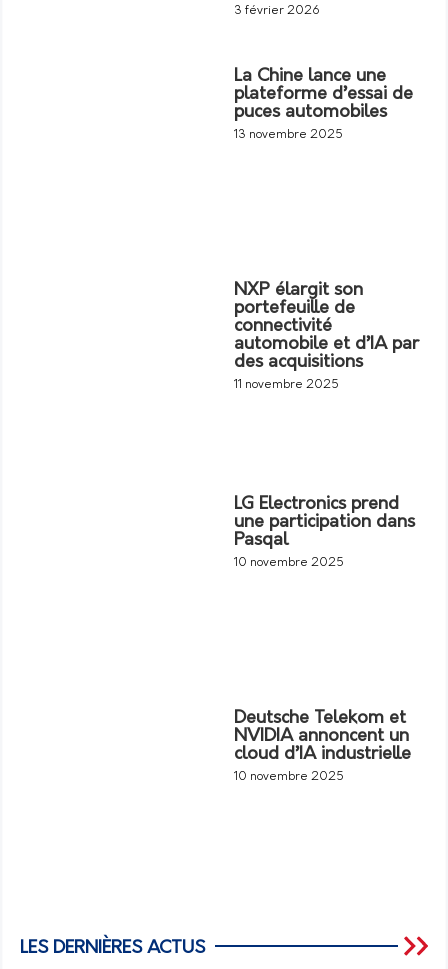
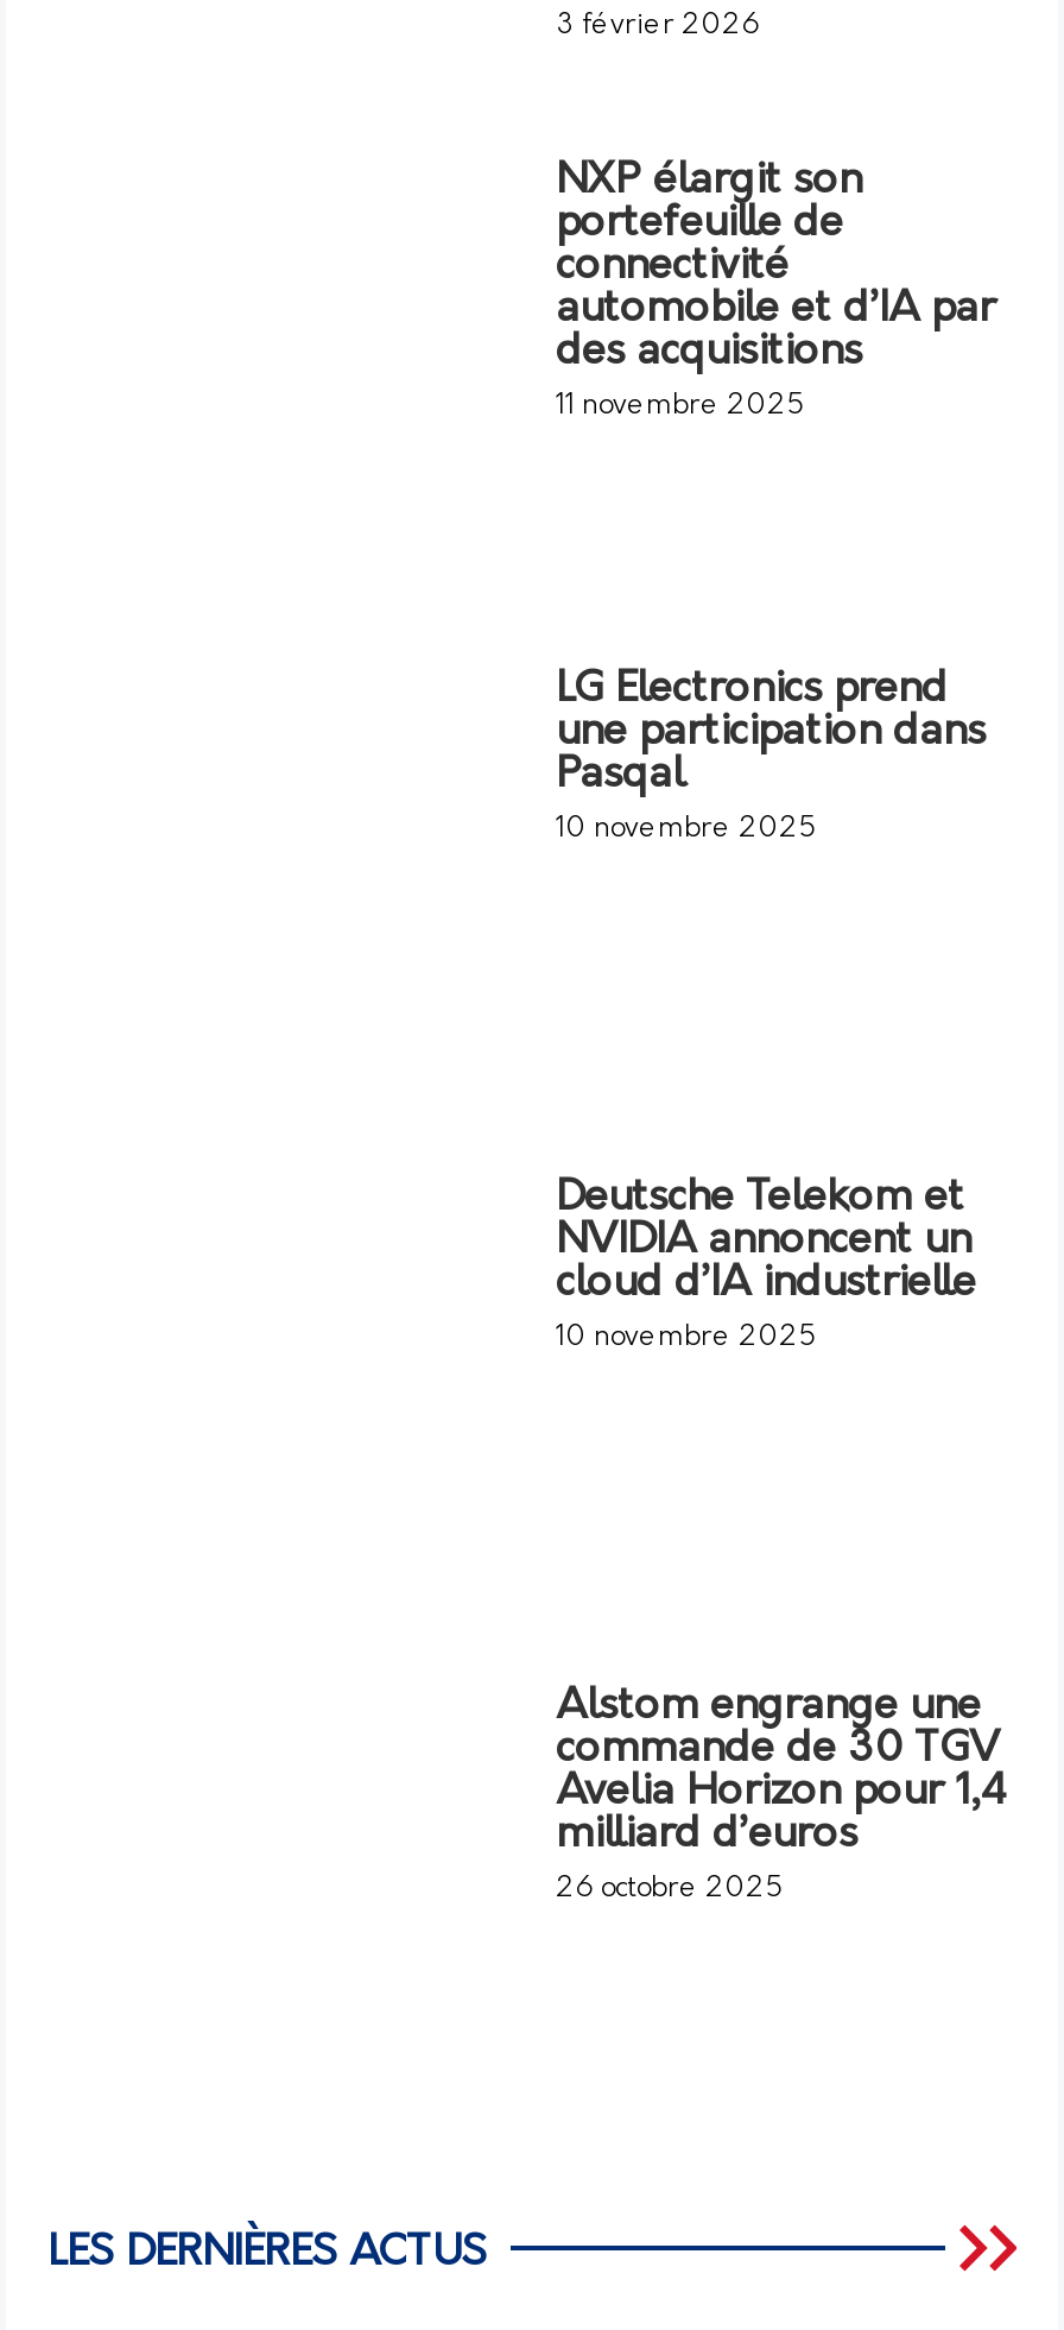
- La Chine lance une
- plateforme d’essai de
- puces automobiles
- 13 novembre 2025

moved up: NXP élargit son | portefeuille de | connectivité | ... | cloud d’IA industrielle | 10 novembre 2025

+ Alstom engrange une
+ commande de 30 TGV
+ Avelia Horizon pour 1,4
+ milliard d’euros
+ 26 octobre 2025
